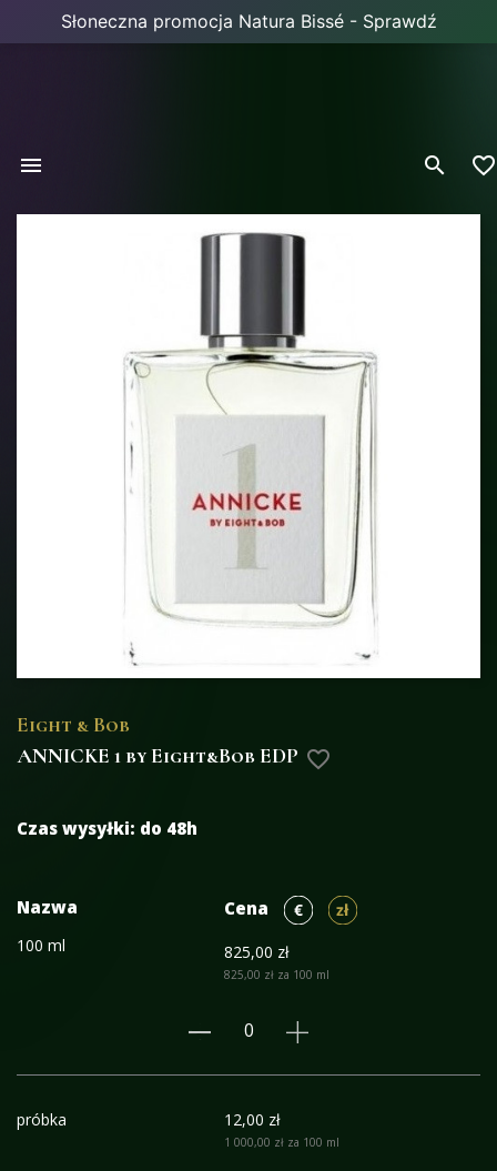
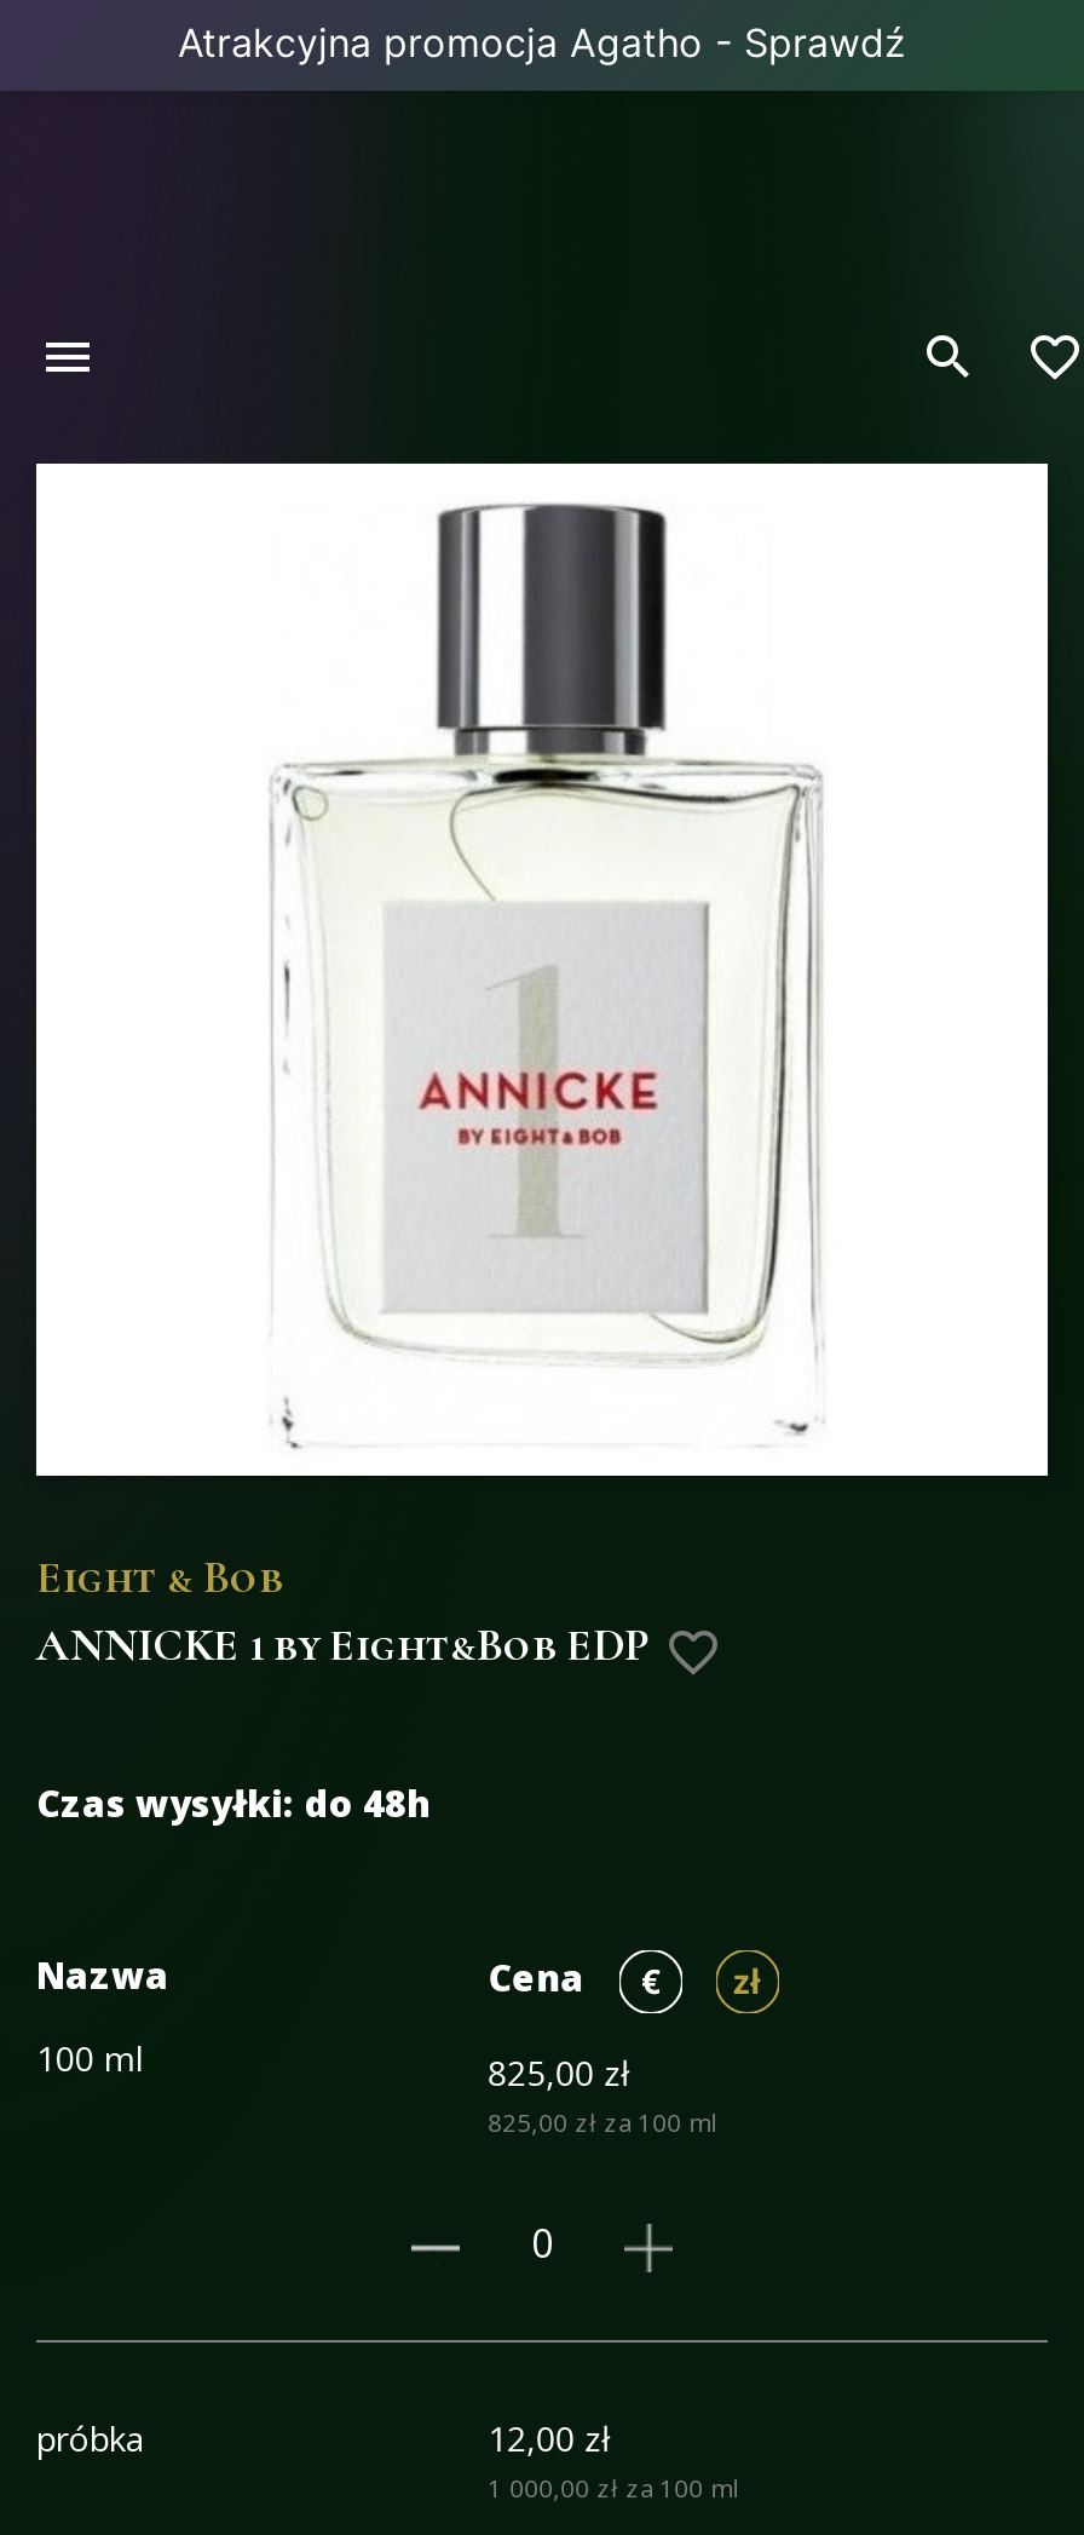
- Słoneczna promocja Natura Bissé - Sprawdź
+ Atrakcyjna promocja Agatho - Sprawdź
